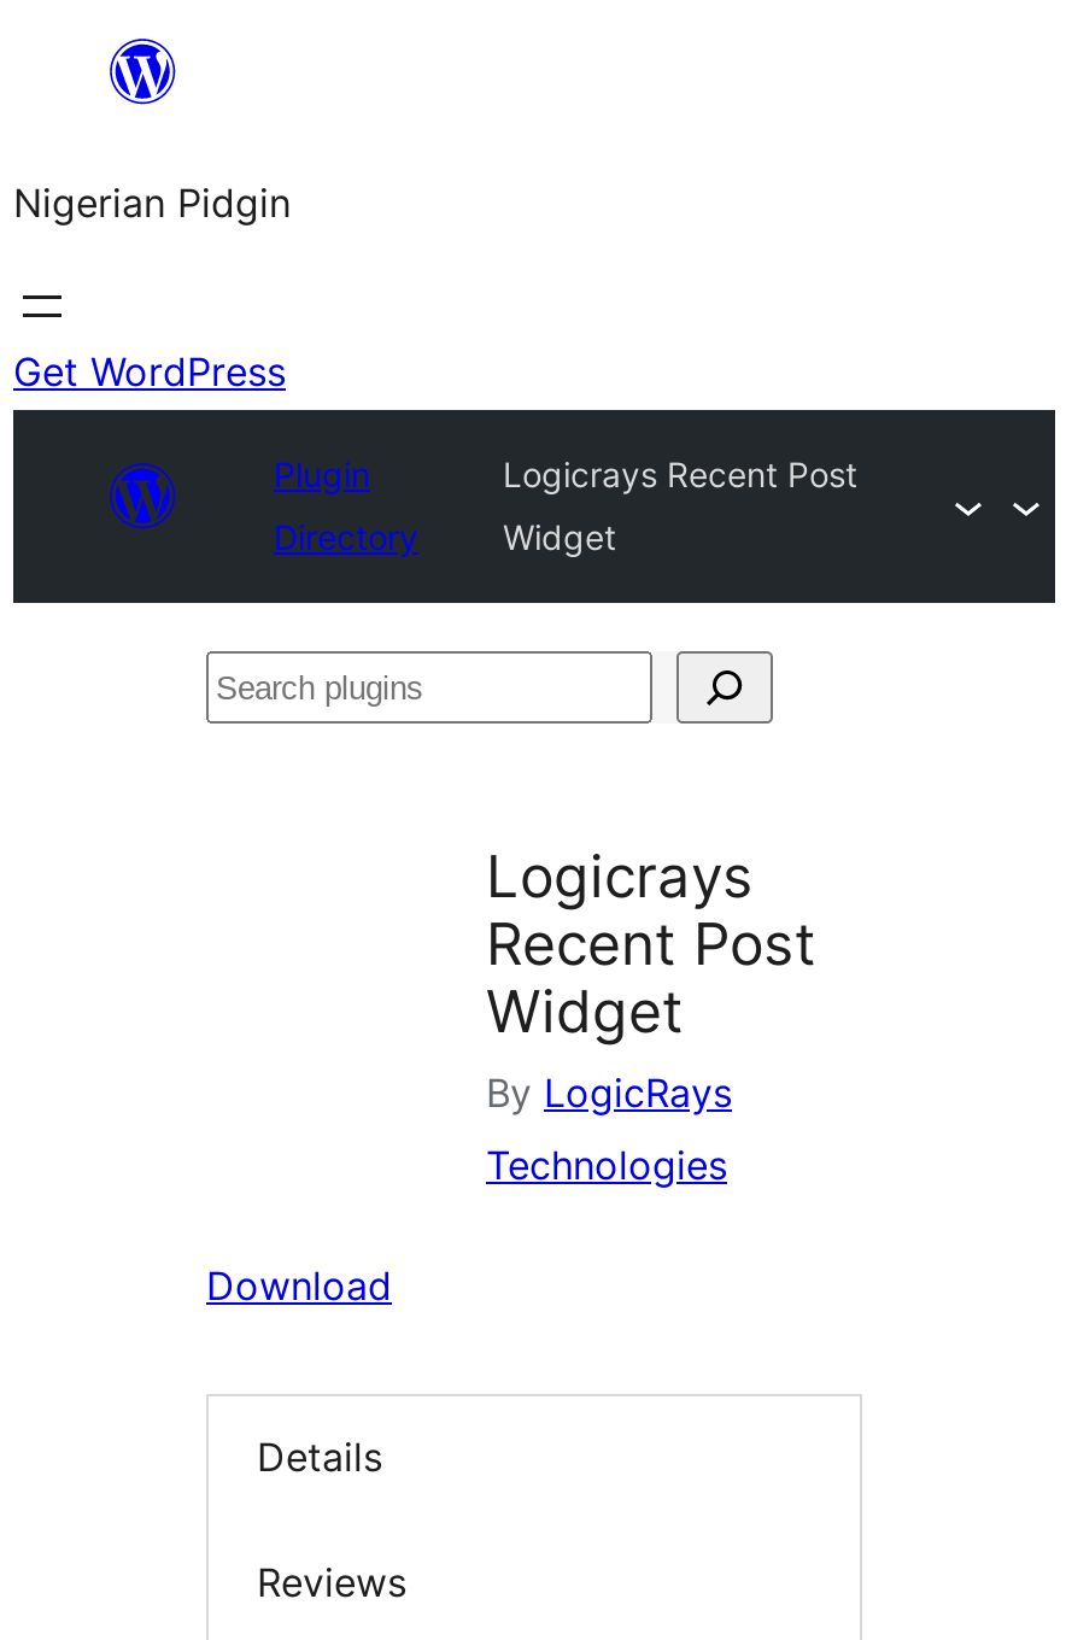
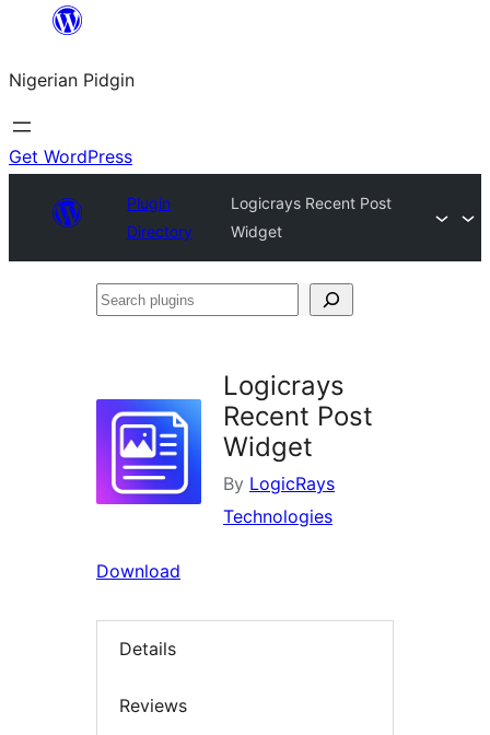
+ [image]
